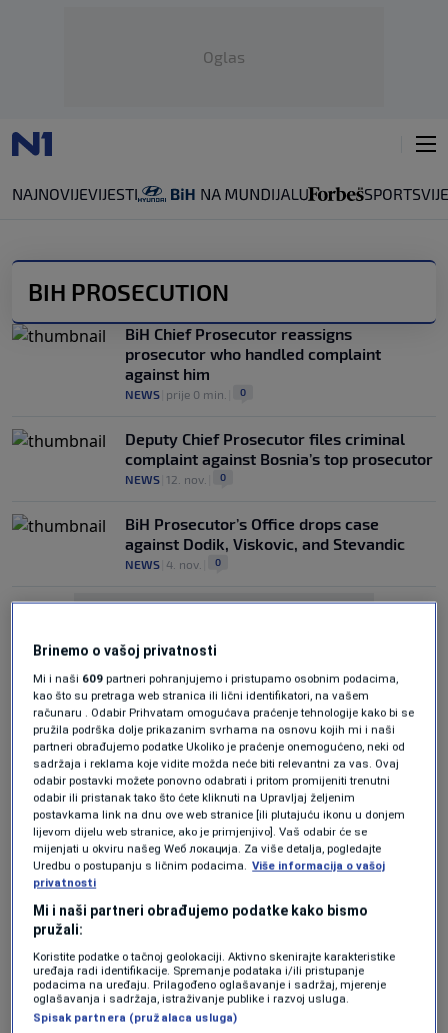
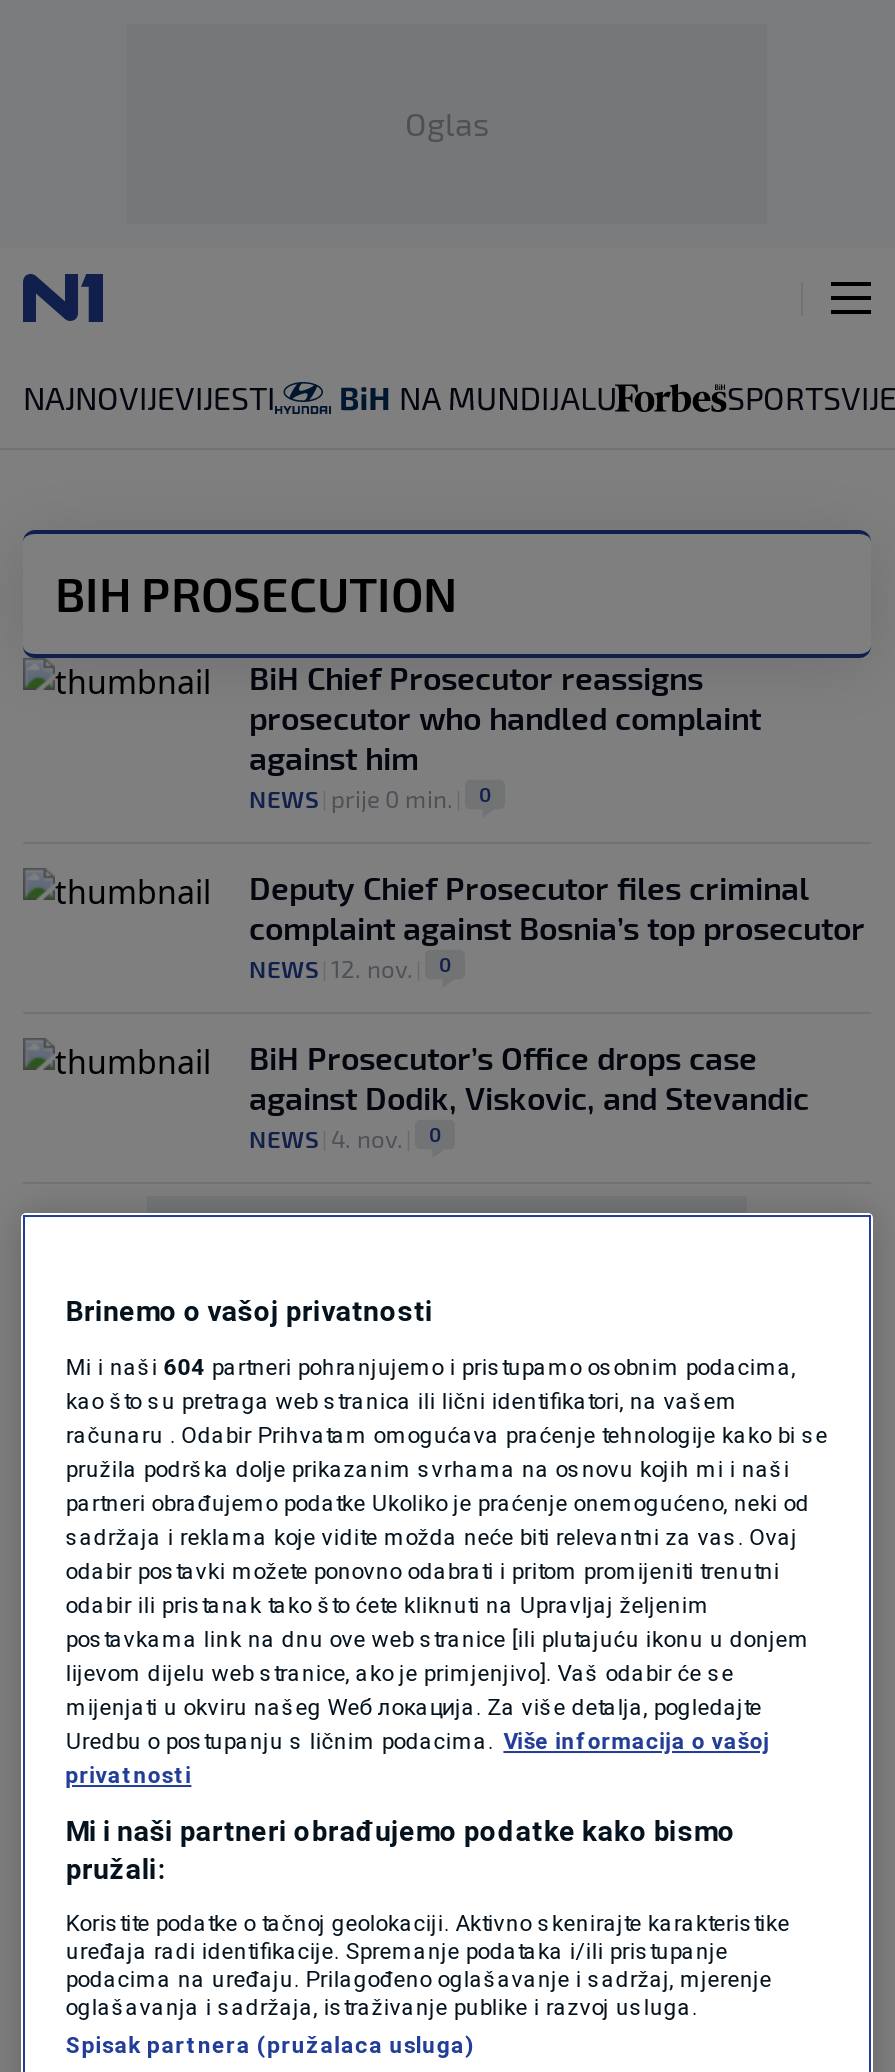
- Mi i naši 609 partneri pohranjujemo i pristupamo osobnim podacima,
+ Mi i naši 604 partneri pohranjujemo i pristupamo osobnim podacima,
